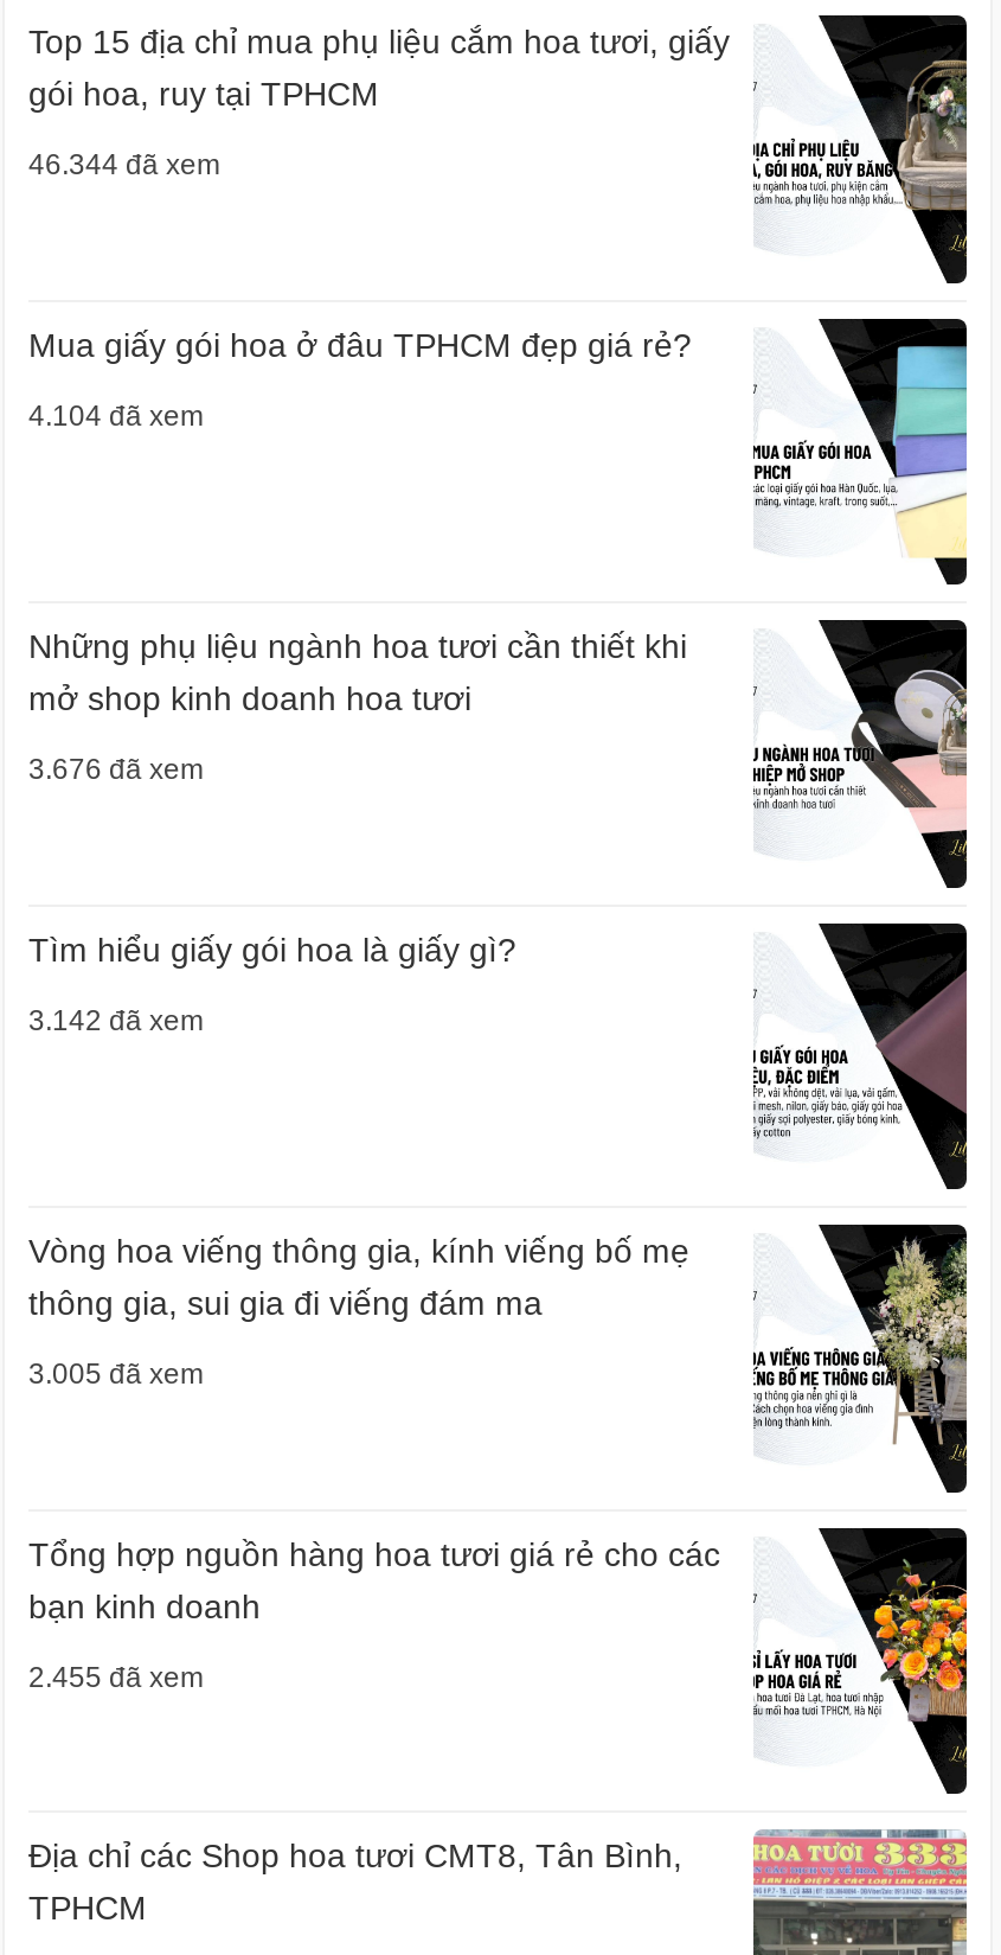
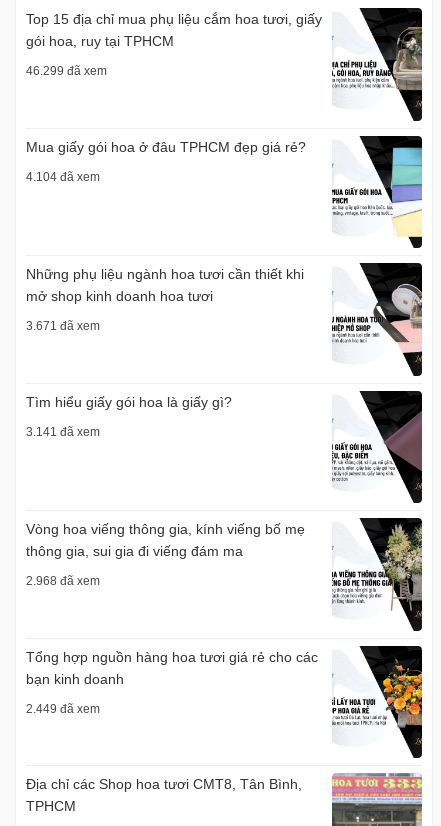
- 46.344 đã xem
+ 46.299 đã xem

- 3.676 đã xem
+ 3.671 đã xem

- 3.142 đã xem
+ 3.141 đã xem

- 3.005 đã xem
+ 2.968 đã xem

- 2.455 đã xem
+ 2.449 đã xem
